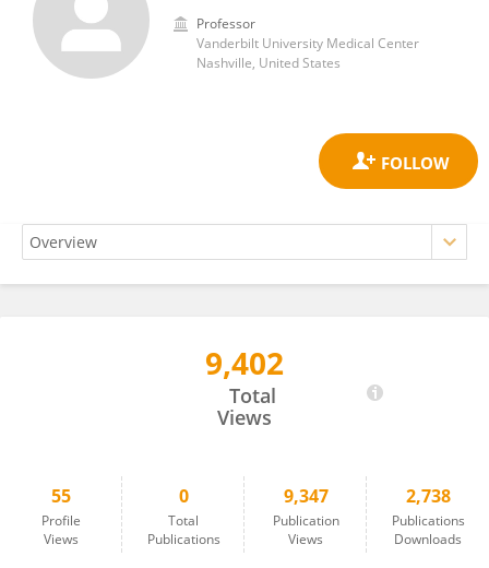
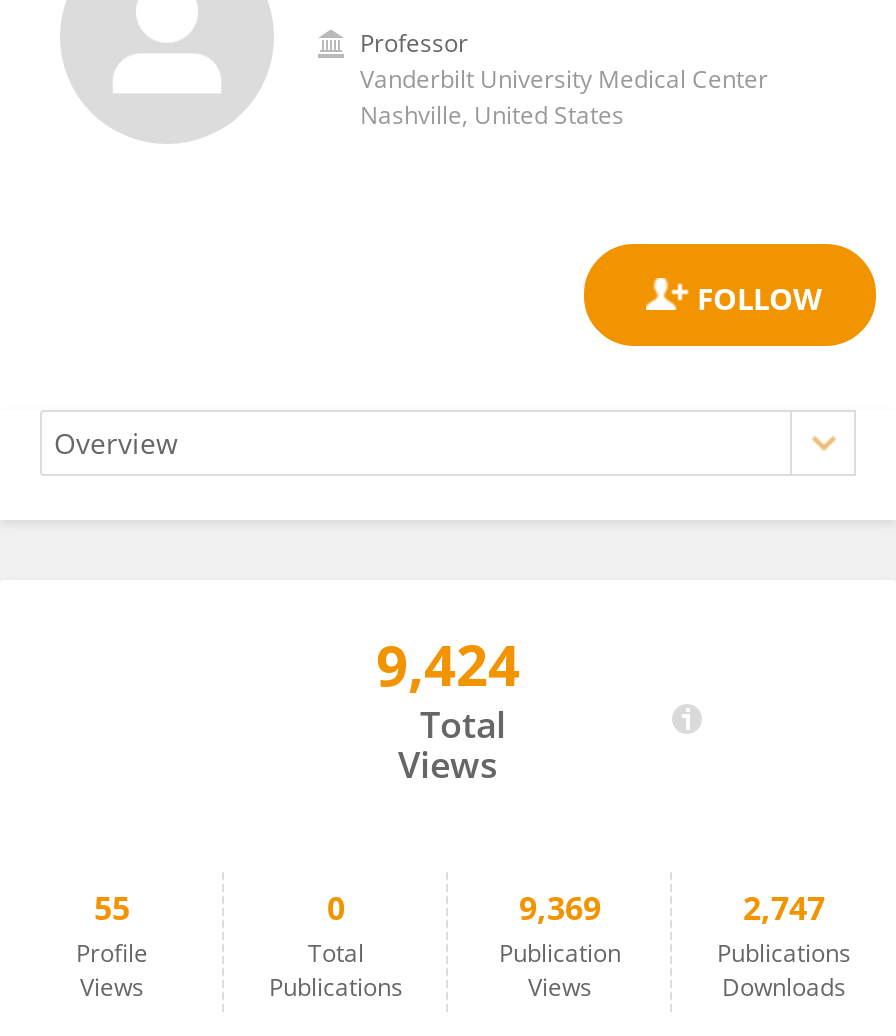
- 9,402
+ 9,424

- 9,347
+ 9,369

- 2,738
+ 2,747
